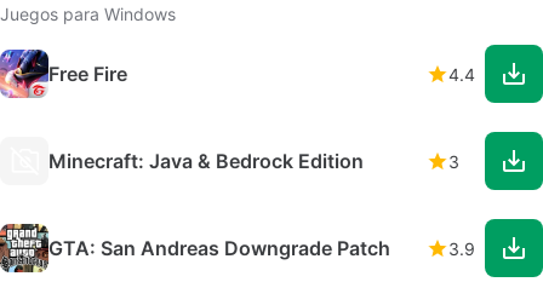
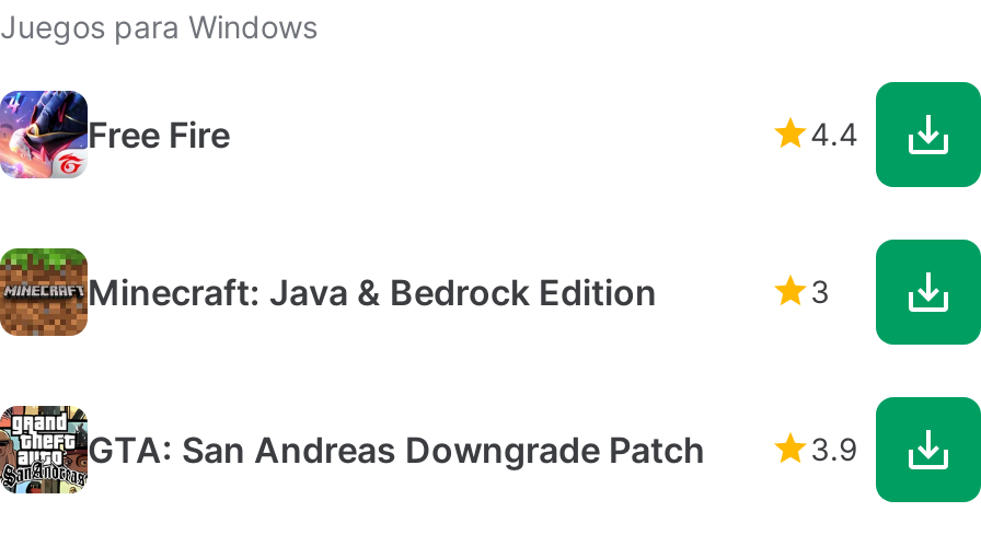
+ [image]
